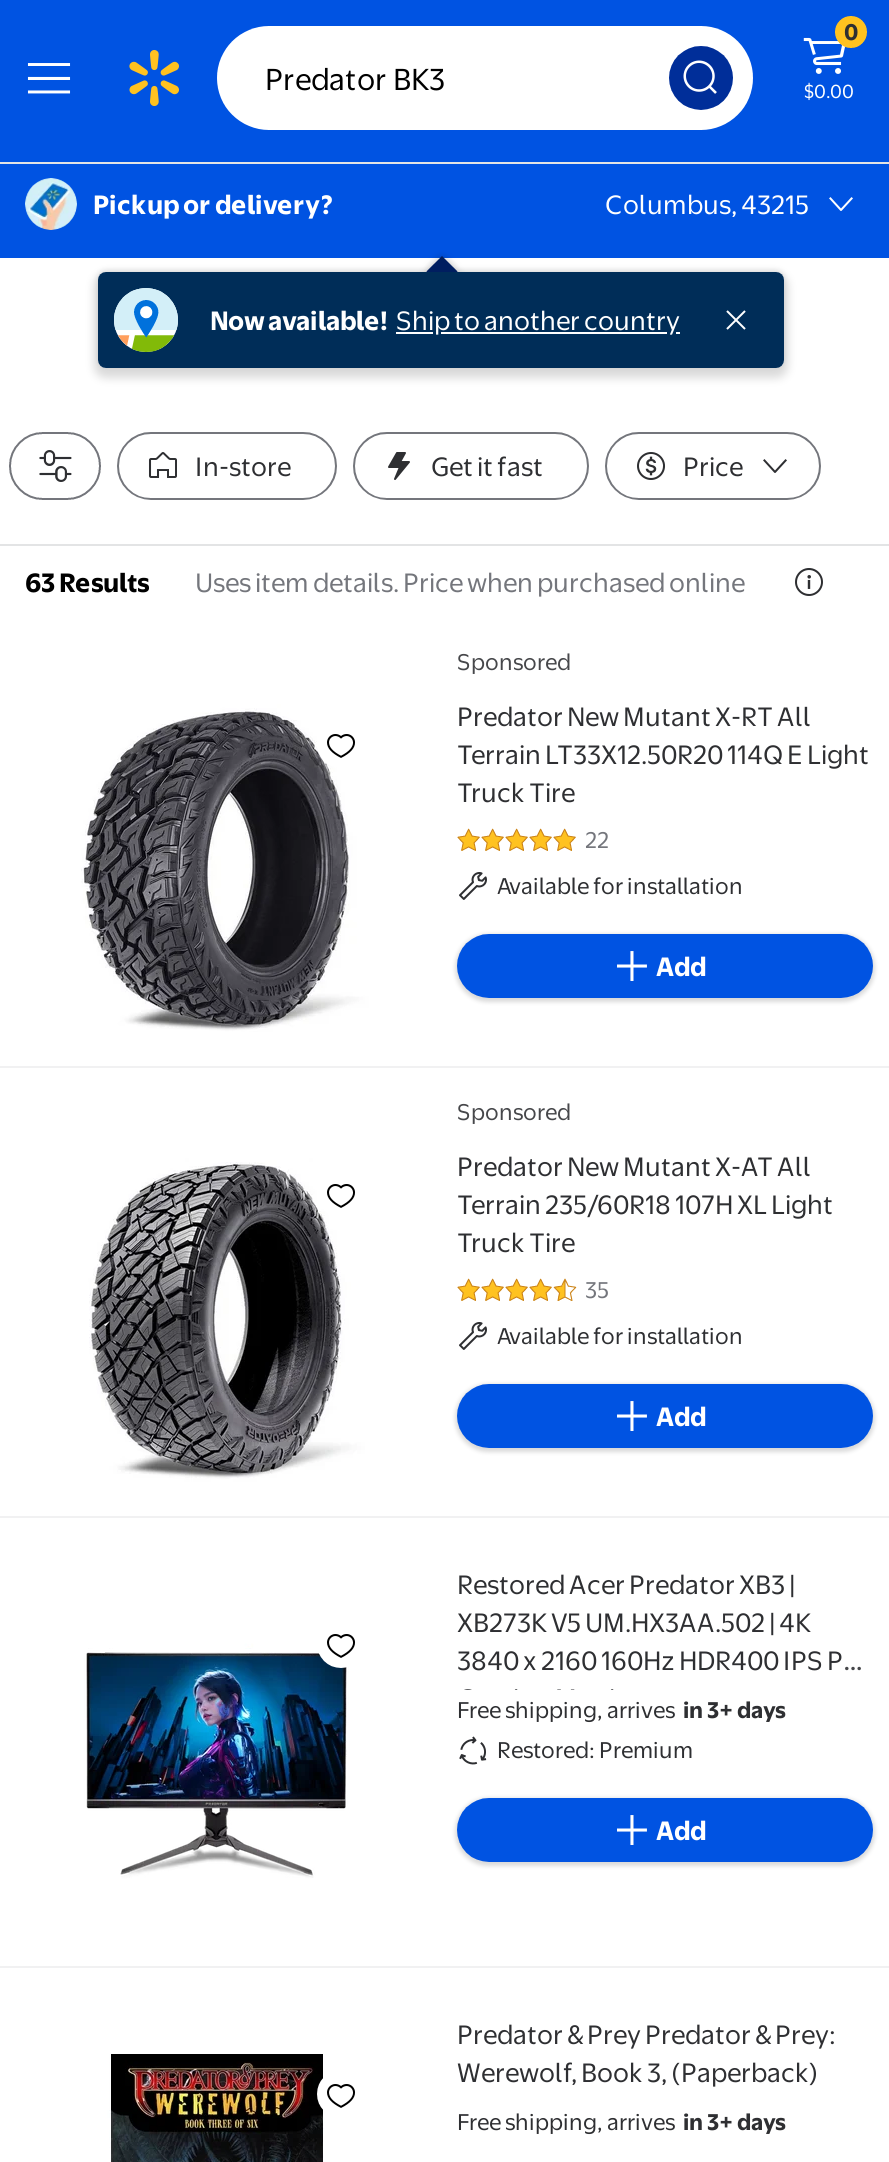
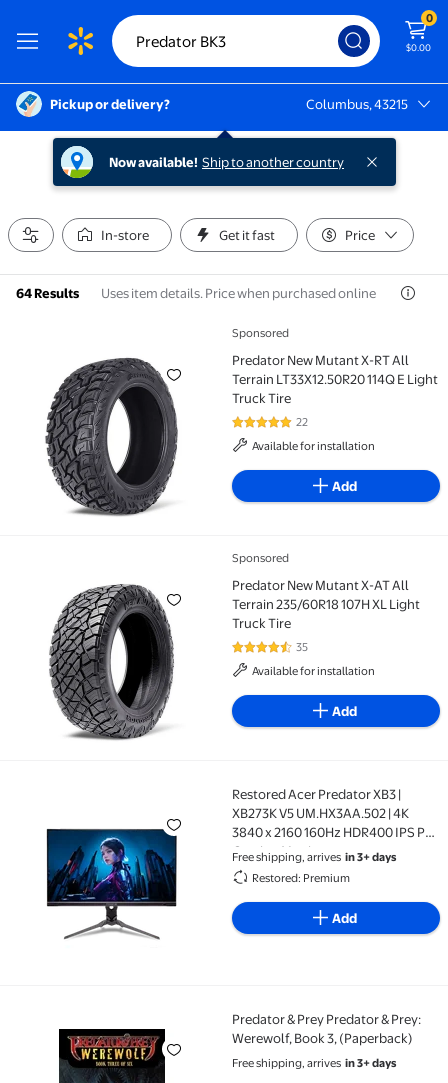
- 63 Results Uses item details. Price when purchased online
+ 64 Results Uses item details. Price when purchased online
